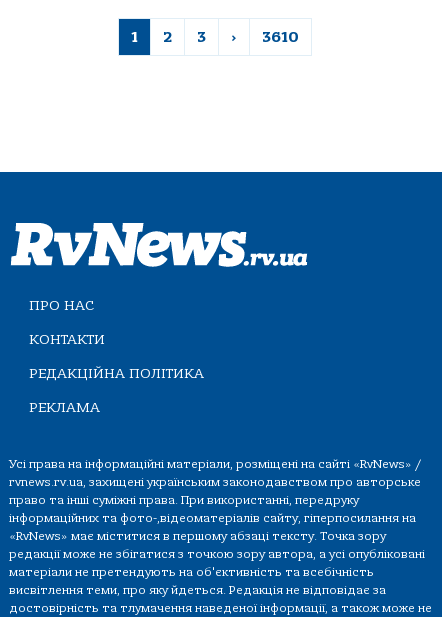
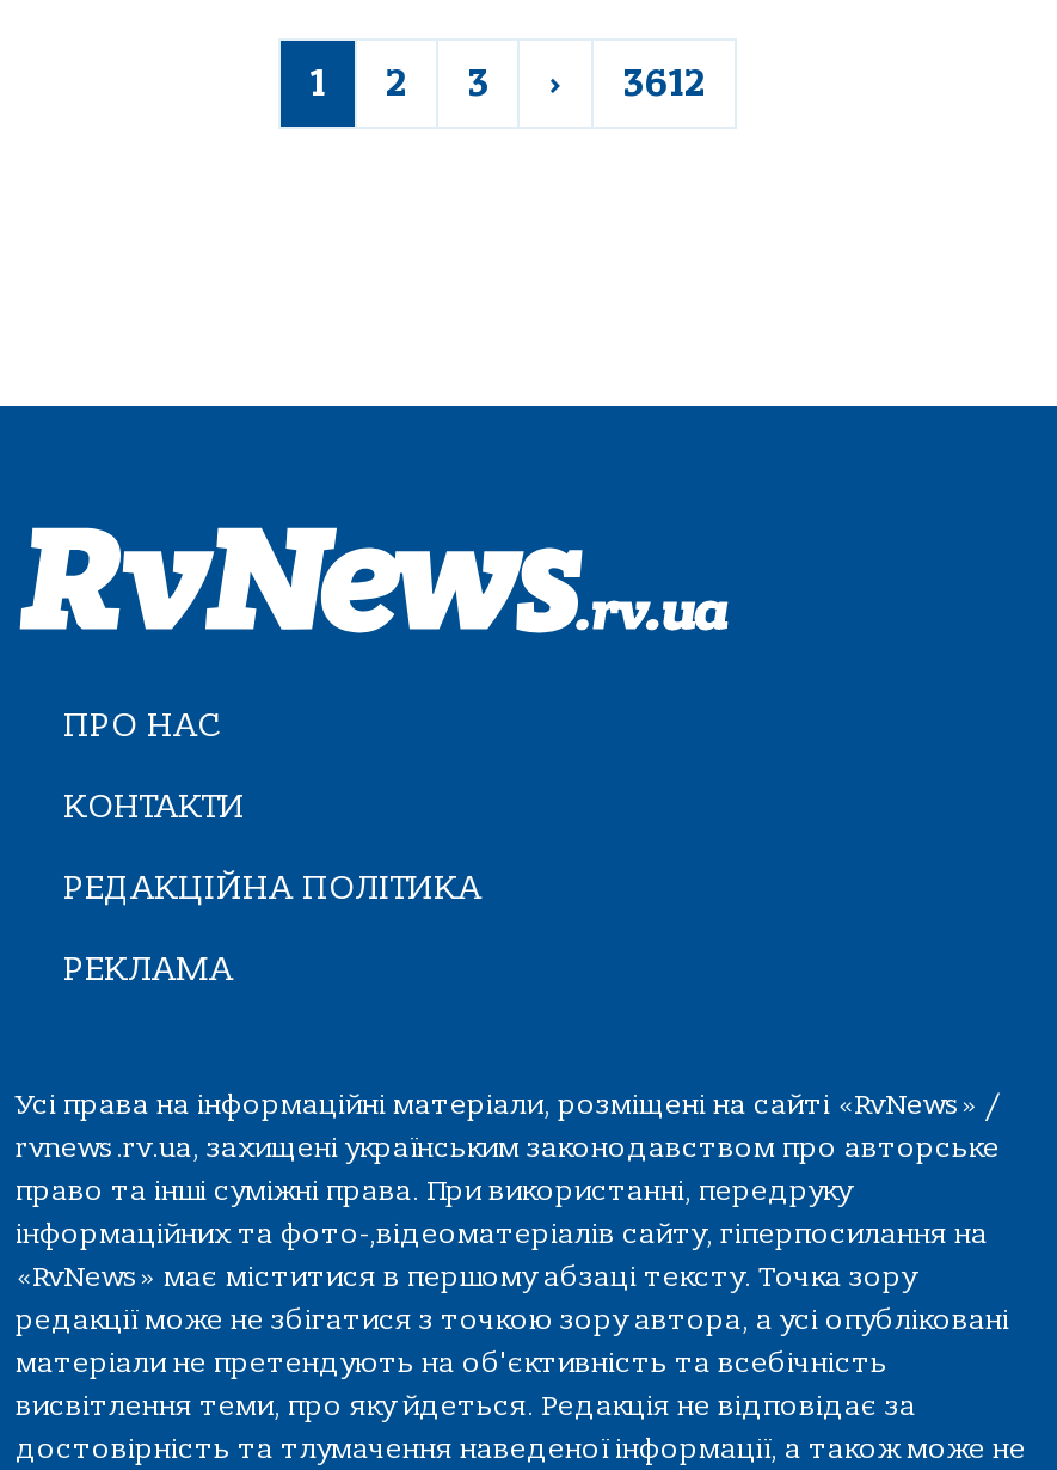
- 3610
+ 3612
